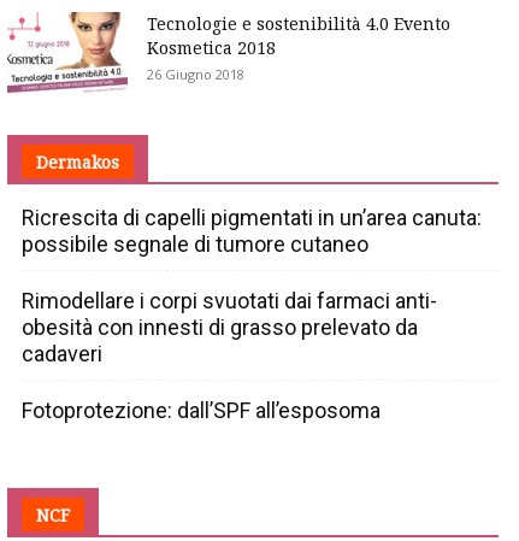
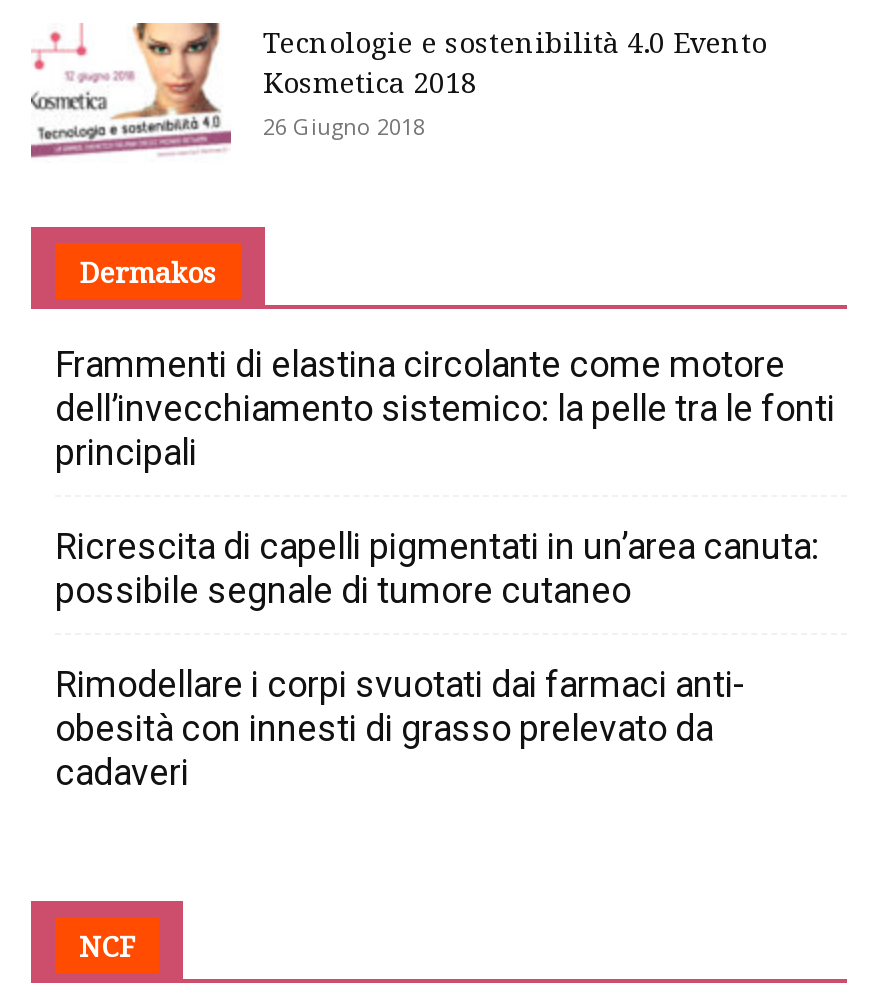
+ Frammenti di elastina circolante come motore
+ dell’invecchiamento sistemico: la pelle tra le fonti
+ principali

moved down: Ricrescita di capelli pigmentati in un’area canuta: | possibile segnale di tumore cutaneo | Rimodellare i corpi svuotati dai farmaci anti- | obesità con innesti di grasso prelevato da | cadaveri

- Fotoprotezione: dall’SPF all’esposoma
